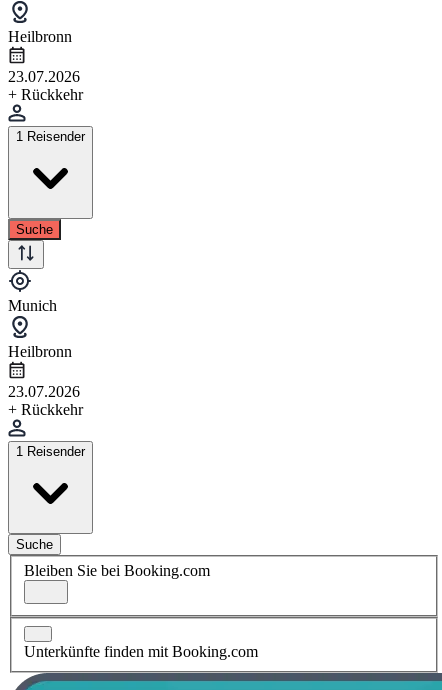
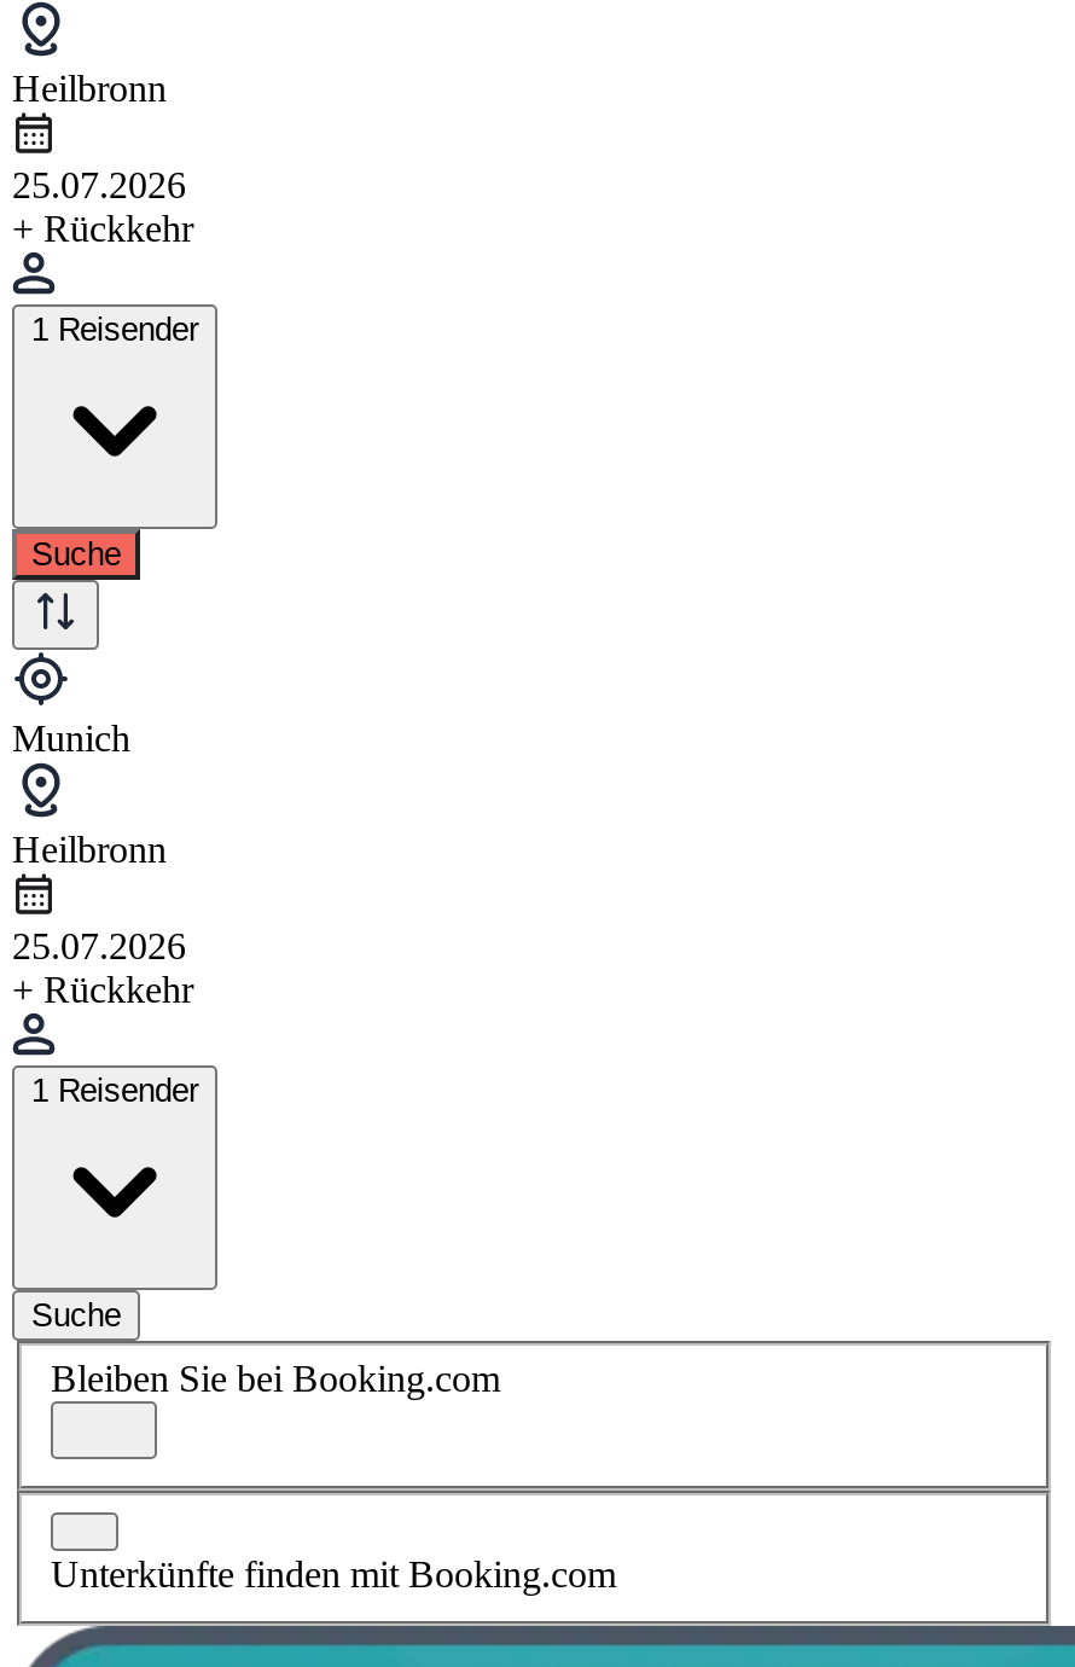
- 23.07.2026
+ 25.07.2026

- 23.07.2026
+ 25.07.2026
